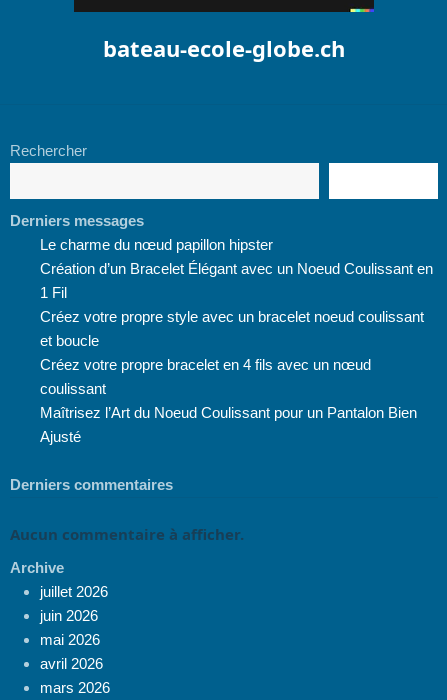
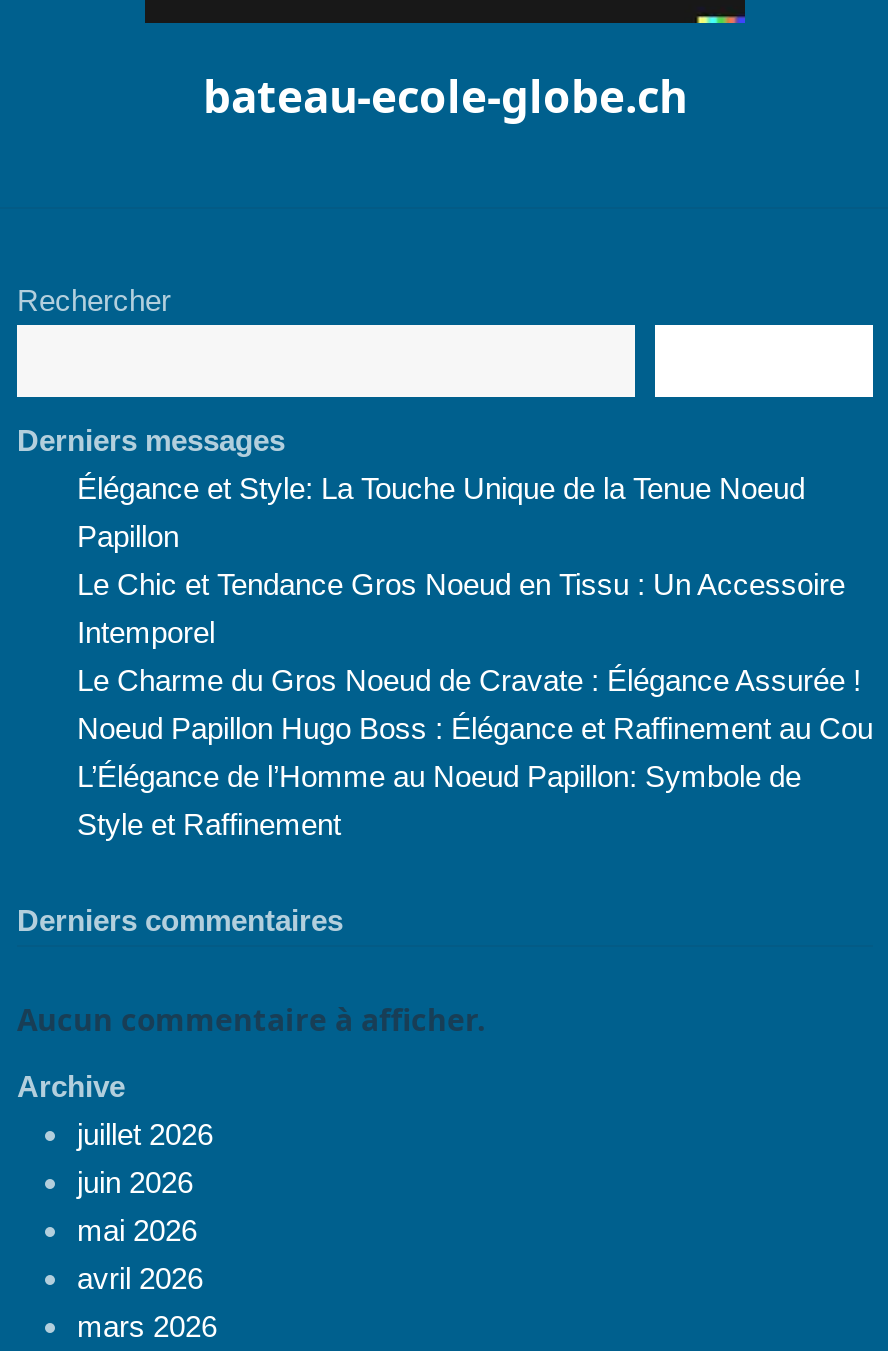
- Le charme du nœud papillon hipster
- Création d’un Bracelet Élégant avec un Noeud Coulissant en
- 1 Fil
- Créez votre propre style avec un bracelet noeud coulissant
- et boucle
- Créez votre propre bracelet en 4 fils avec un nœud
- coulissant
- Maîtrisez l’Art du Noeud Coulissant pour un Pantalon Bien
- Ajusté
+ Élégance et Style: La Touche Unique de la Tenue Noeud
+ Papillon
+ Le Chic et Tendance Gros Noeud en Tissu : Un Accessoire
+ Intemporel
+ Le Charme du Gros Noeud de Cravate : Élégance Assurée !
+ Noeud Papillon Hugo Boss : Élégance et Raffinement au Cou
+ L’Élégance de l’Homme au Noeud Papillon: Symbole de
+ Style et Raffinement
